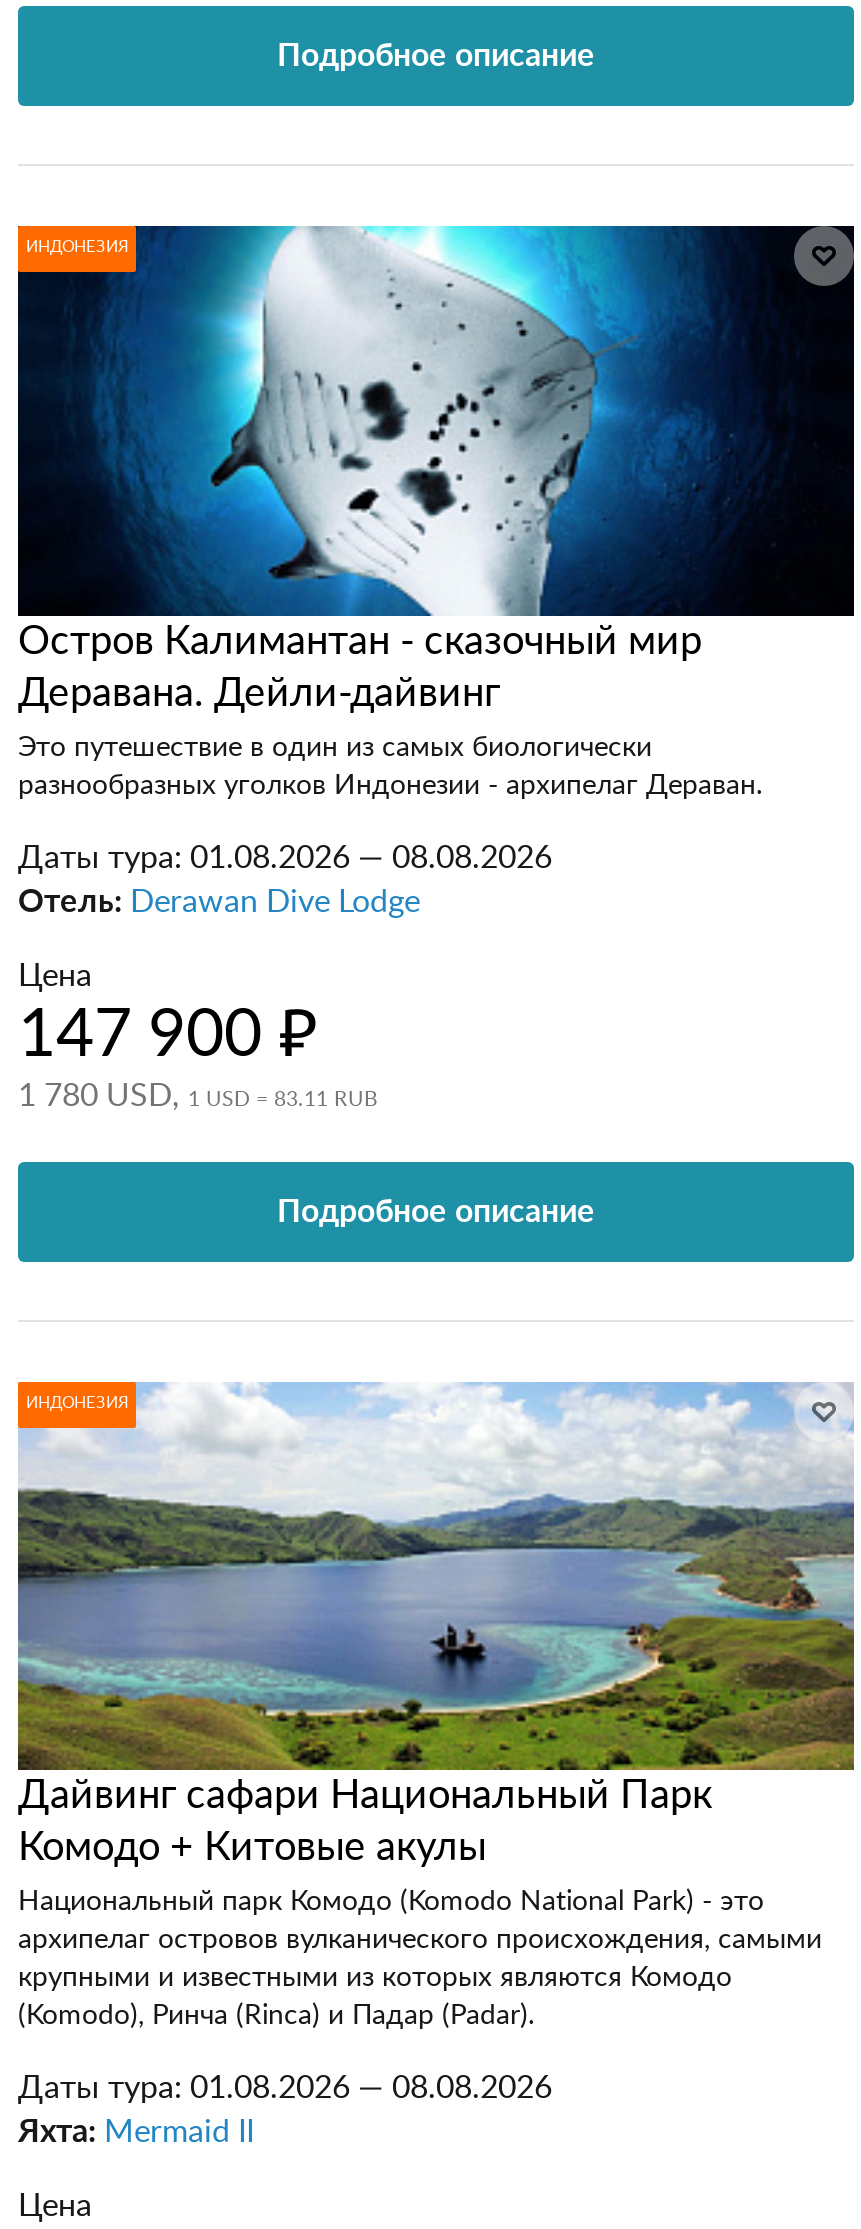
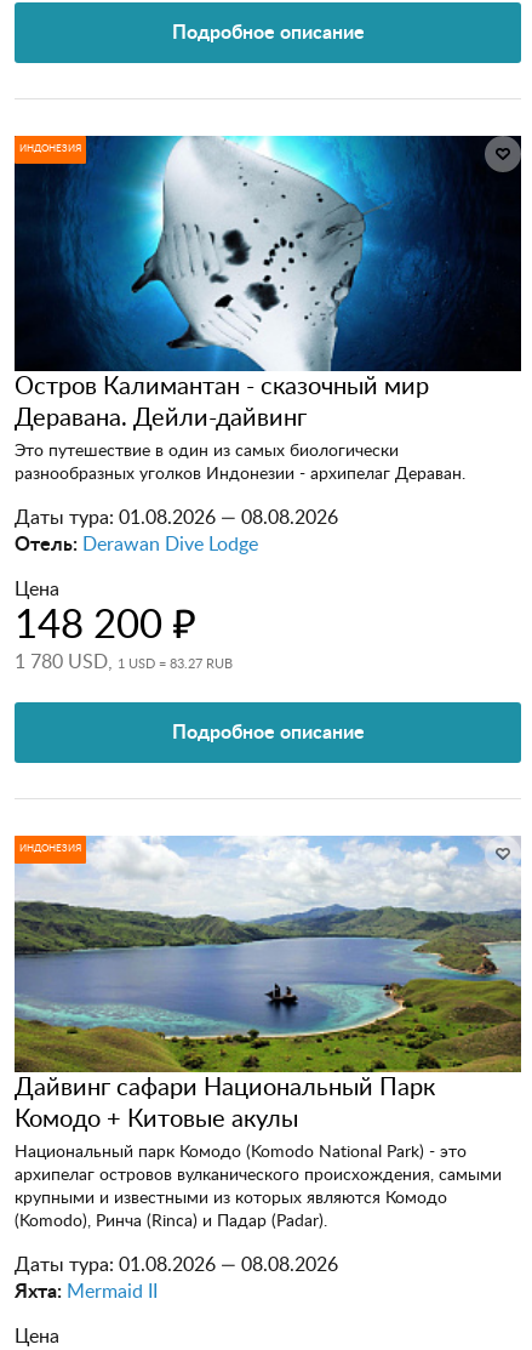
- 147 900 ₽
+ 148 200 ₽

- 1 780 USD, 1 USD = 83.11 RUB
+ 1 780 USD, 1 USD = 83.27 RUB
